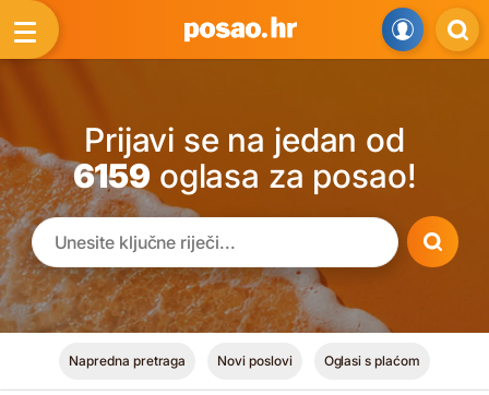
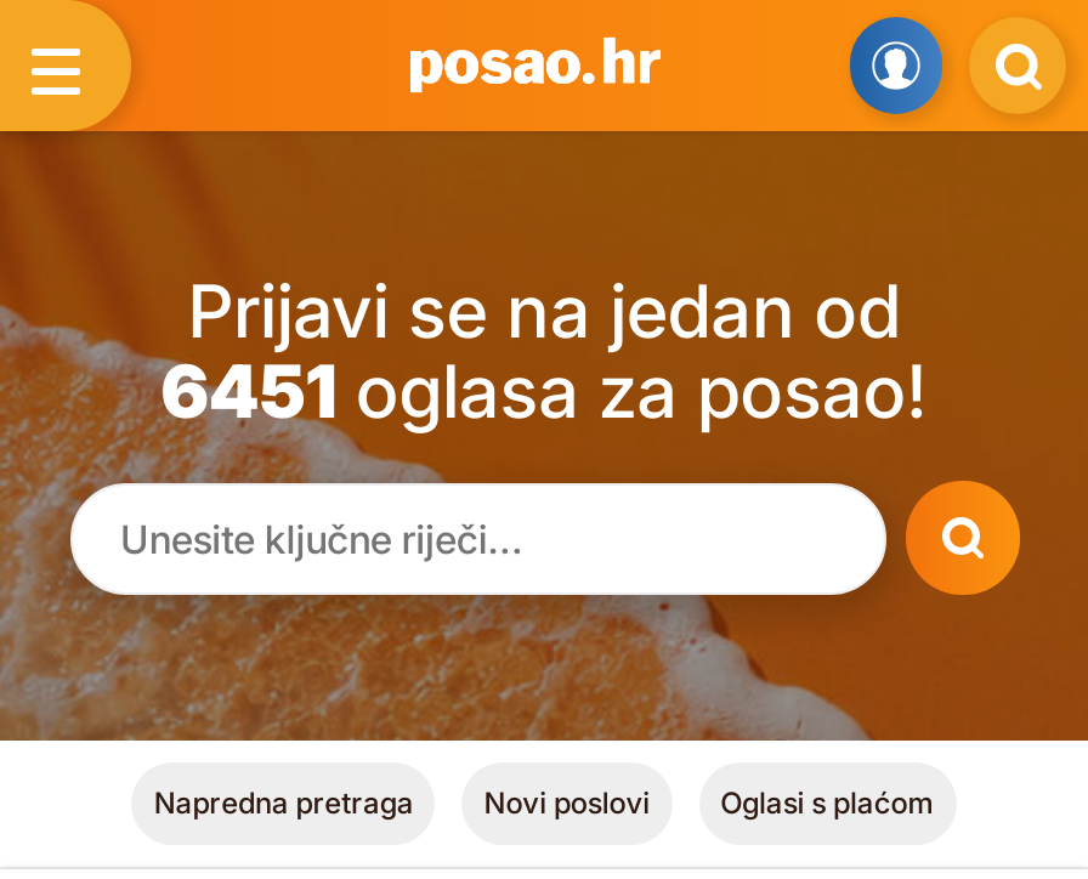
- 6159 oglasa za posao!
+ 6451 oglasa za posao!
